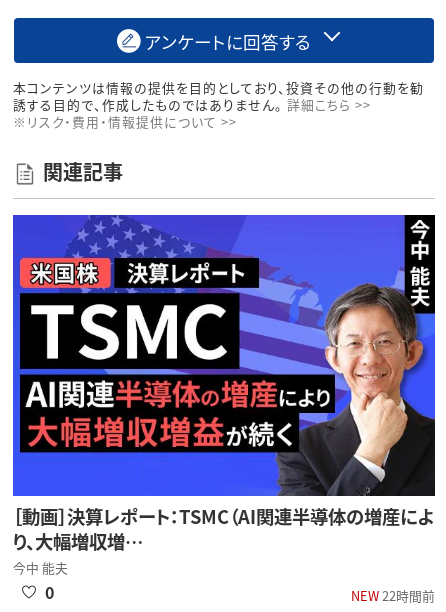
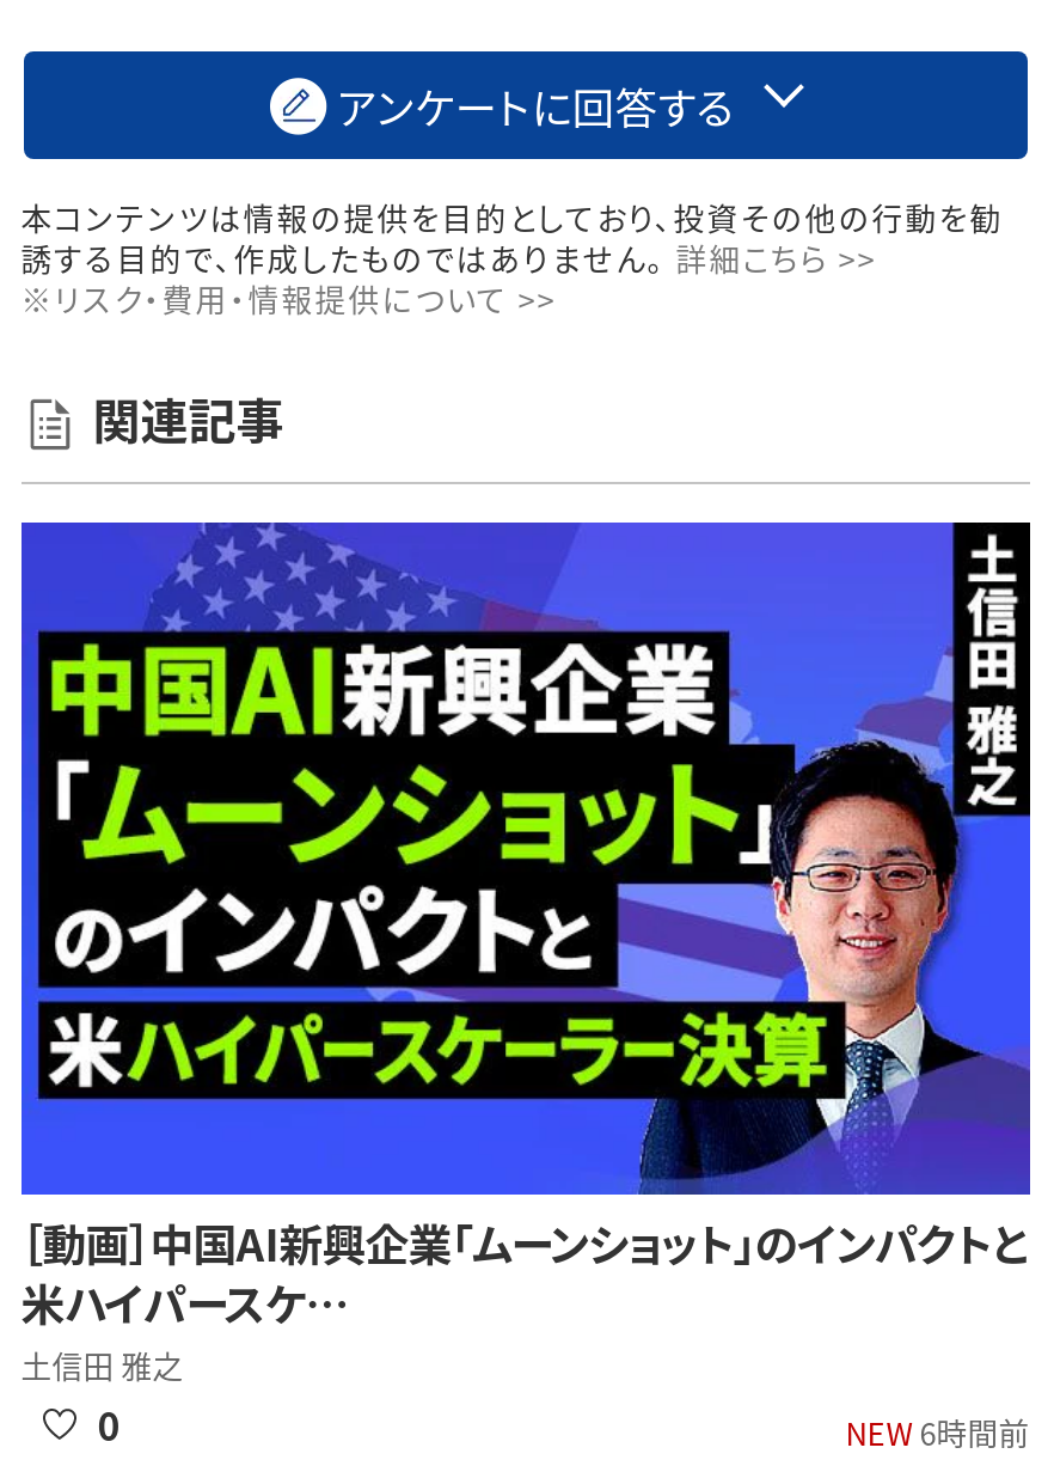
- [image]
- ［動画］決算レポート：TSMC（AI関連半導体の増産によ
- り、大幅増収増…
- 今中 能夫
+ [image]
+ ［動画］中国AI新興企業「ムーンショット」のインパクトと
+ 米ハイパースケ…
+ 土信田 雅之

- NEW 22時間前
+ NEW 6時間前
